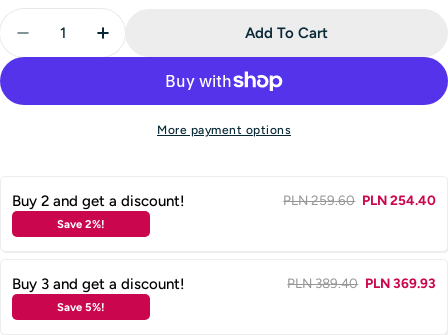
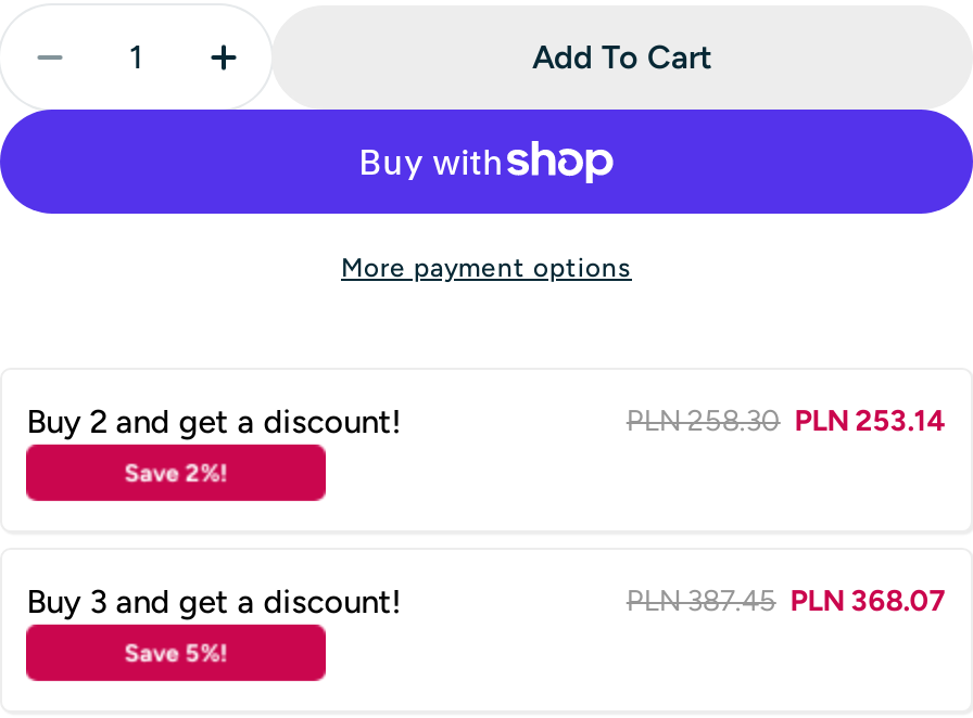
- PLN 259.60 PLN 254.40
+ PLN 258.30 PLN 253.14

- PLN 389.40 PLN 369.93
+ PLN 387.45 PLN 368.07
